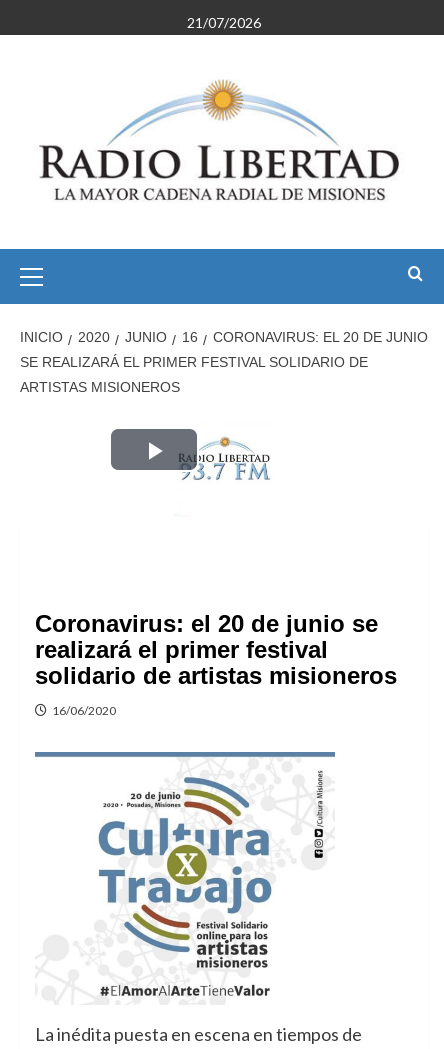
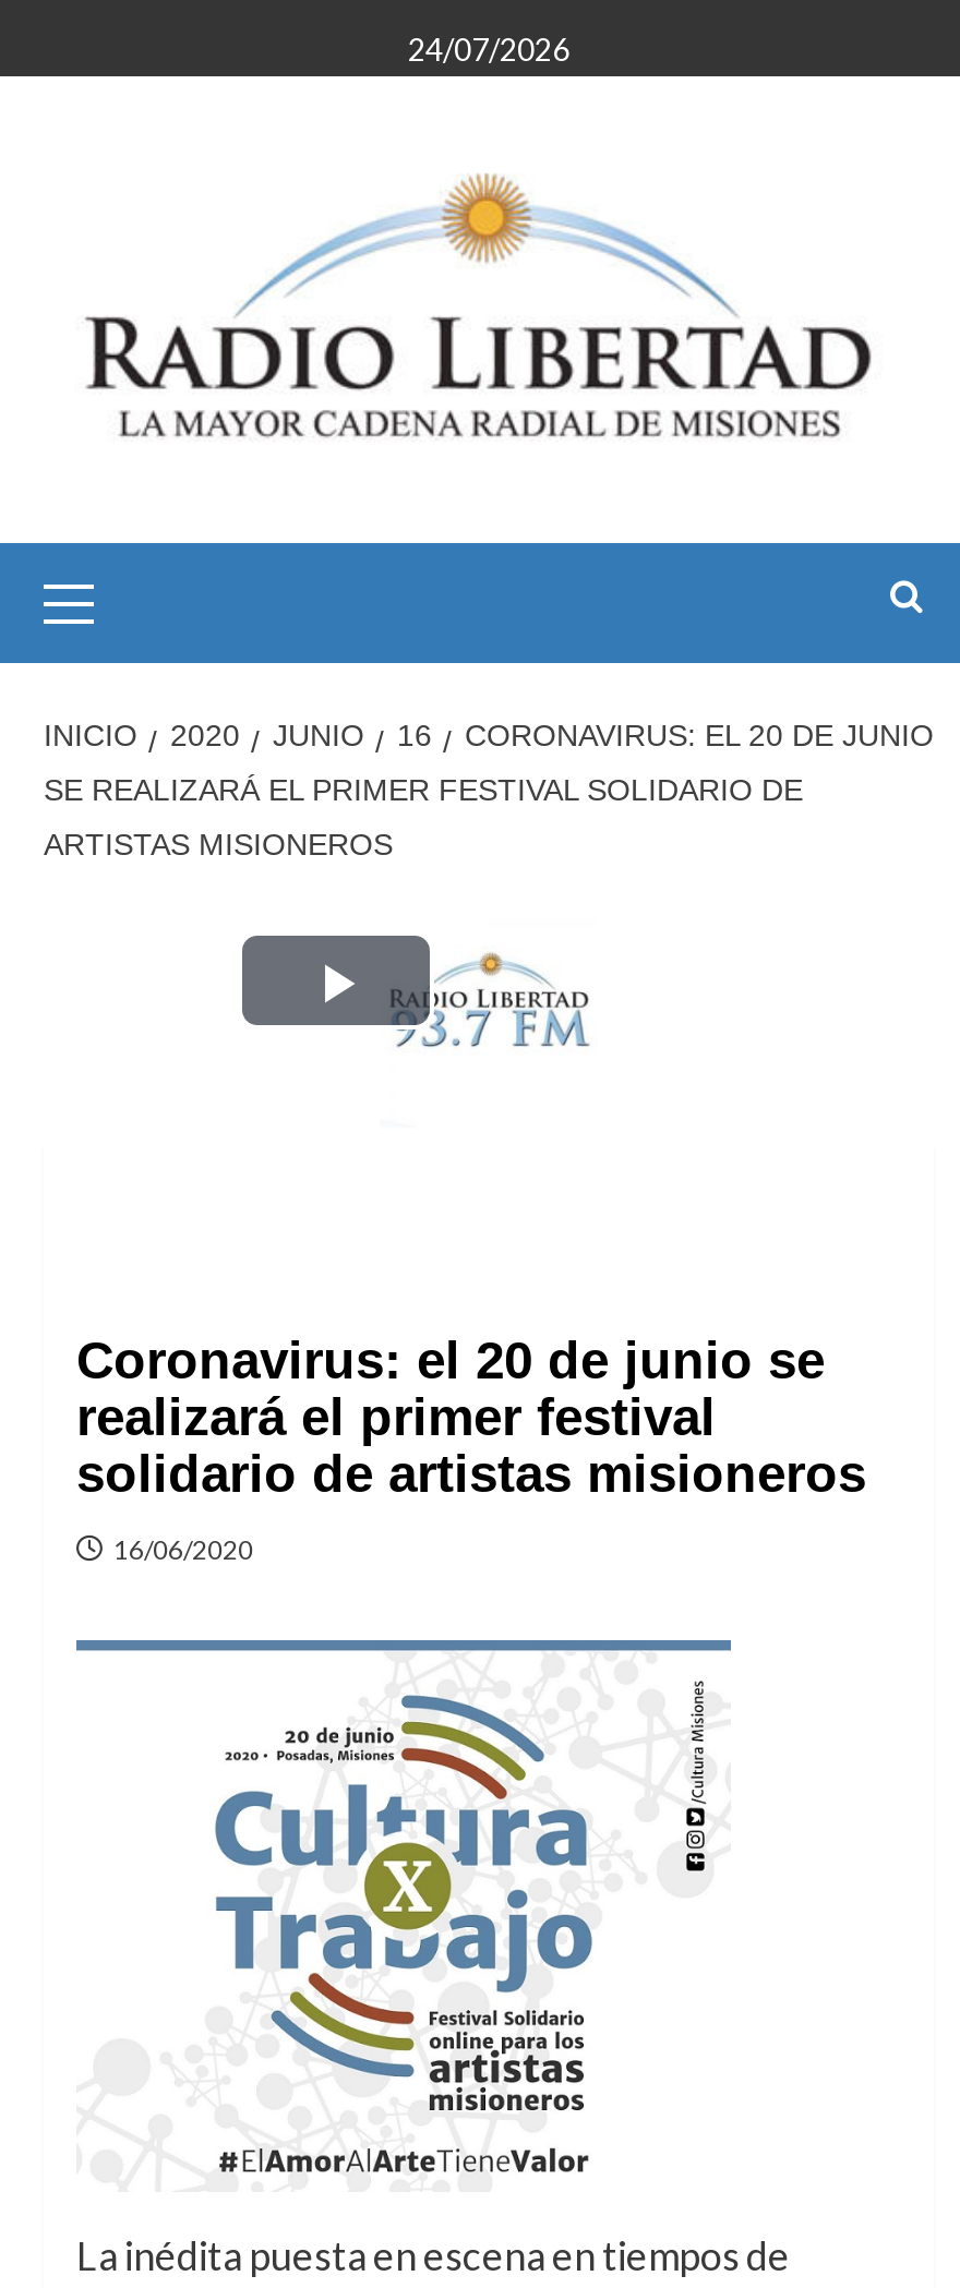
- 21/07/2026
+ 24/07/2026
